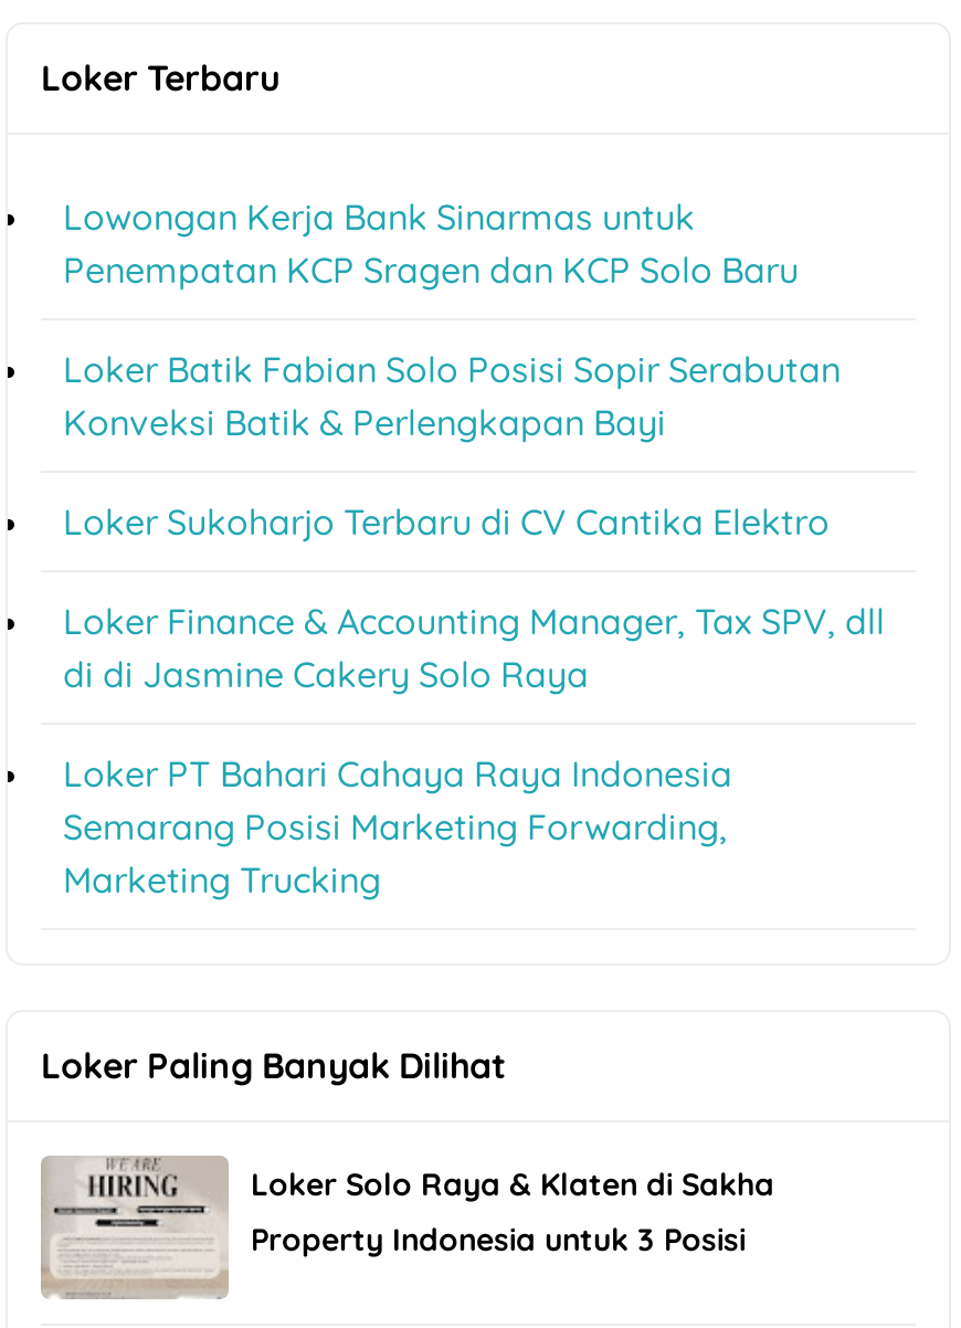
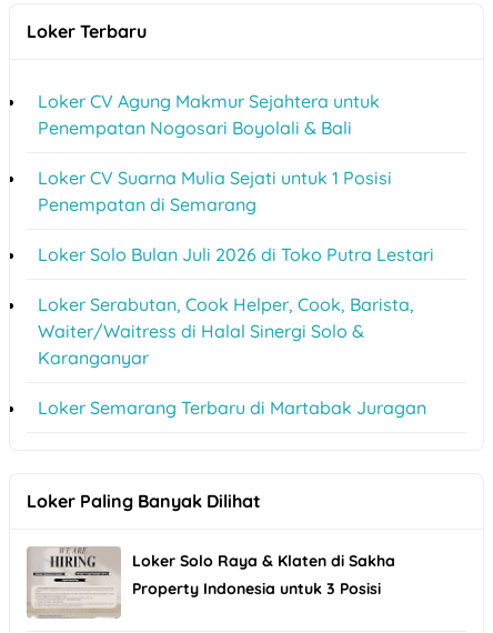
- Lowongan Kerja Bank Sinarmas untuk
- Penempatan KCP Sragen dan KCP Solo Baru
+ Loker CV Agung Makmur Sejahtera untuk
+ Penempatan Nogosari Boyolali & Bali

- Loker Batik Fabian Solo Posisi Sopir Serabutan
- Konveksi Batik & Perlengkapan Bayi
+ Loker CV Suarna Mulia Sejati untuk 1 Posisi
+ Penempatan di Semarang

- Loker Sukoharjo Terbaru di CV Cantika Elektro
+ Loker Solo Bulan Juli 2026 di Toko Putra Lestari

- Loker Finance & Accounting Manager, Tax SPV, dll
- di di Jasmine Cakery Solo Raya
+ Loker Serabutan, Cook Helper, Cook, Barista,
+ Waiter/Waitress di Halal Sinergi Solo &
+ Karanganyar

- Loker PT Bahari Cahaya Raya Indonesia
- Semarang Posisi Marketing Forwarding,
- Marketing Trucking
+ Loker Semarang Terbaru di Martabak Juragan
